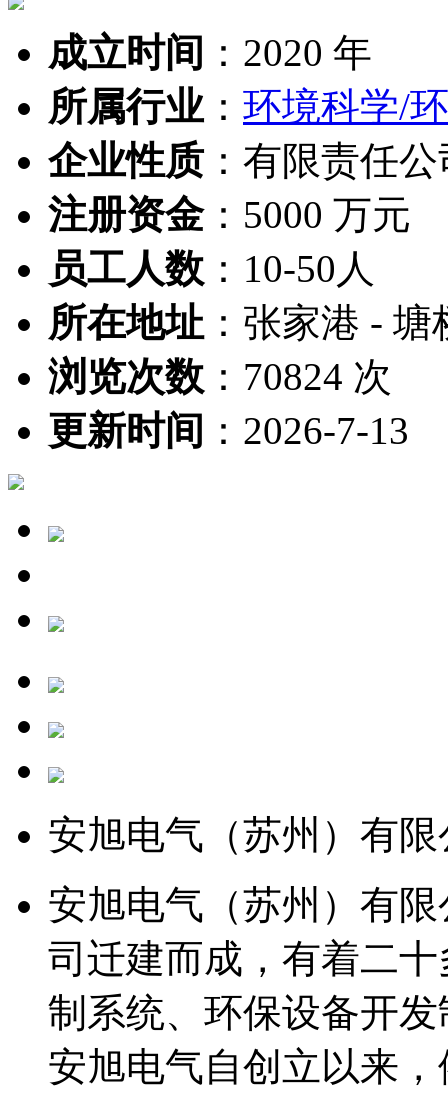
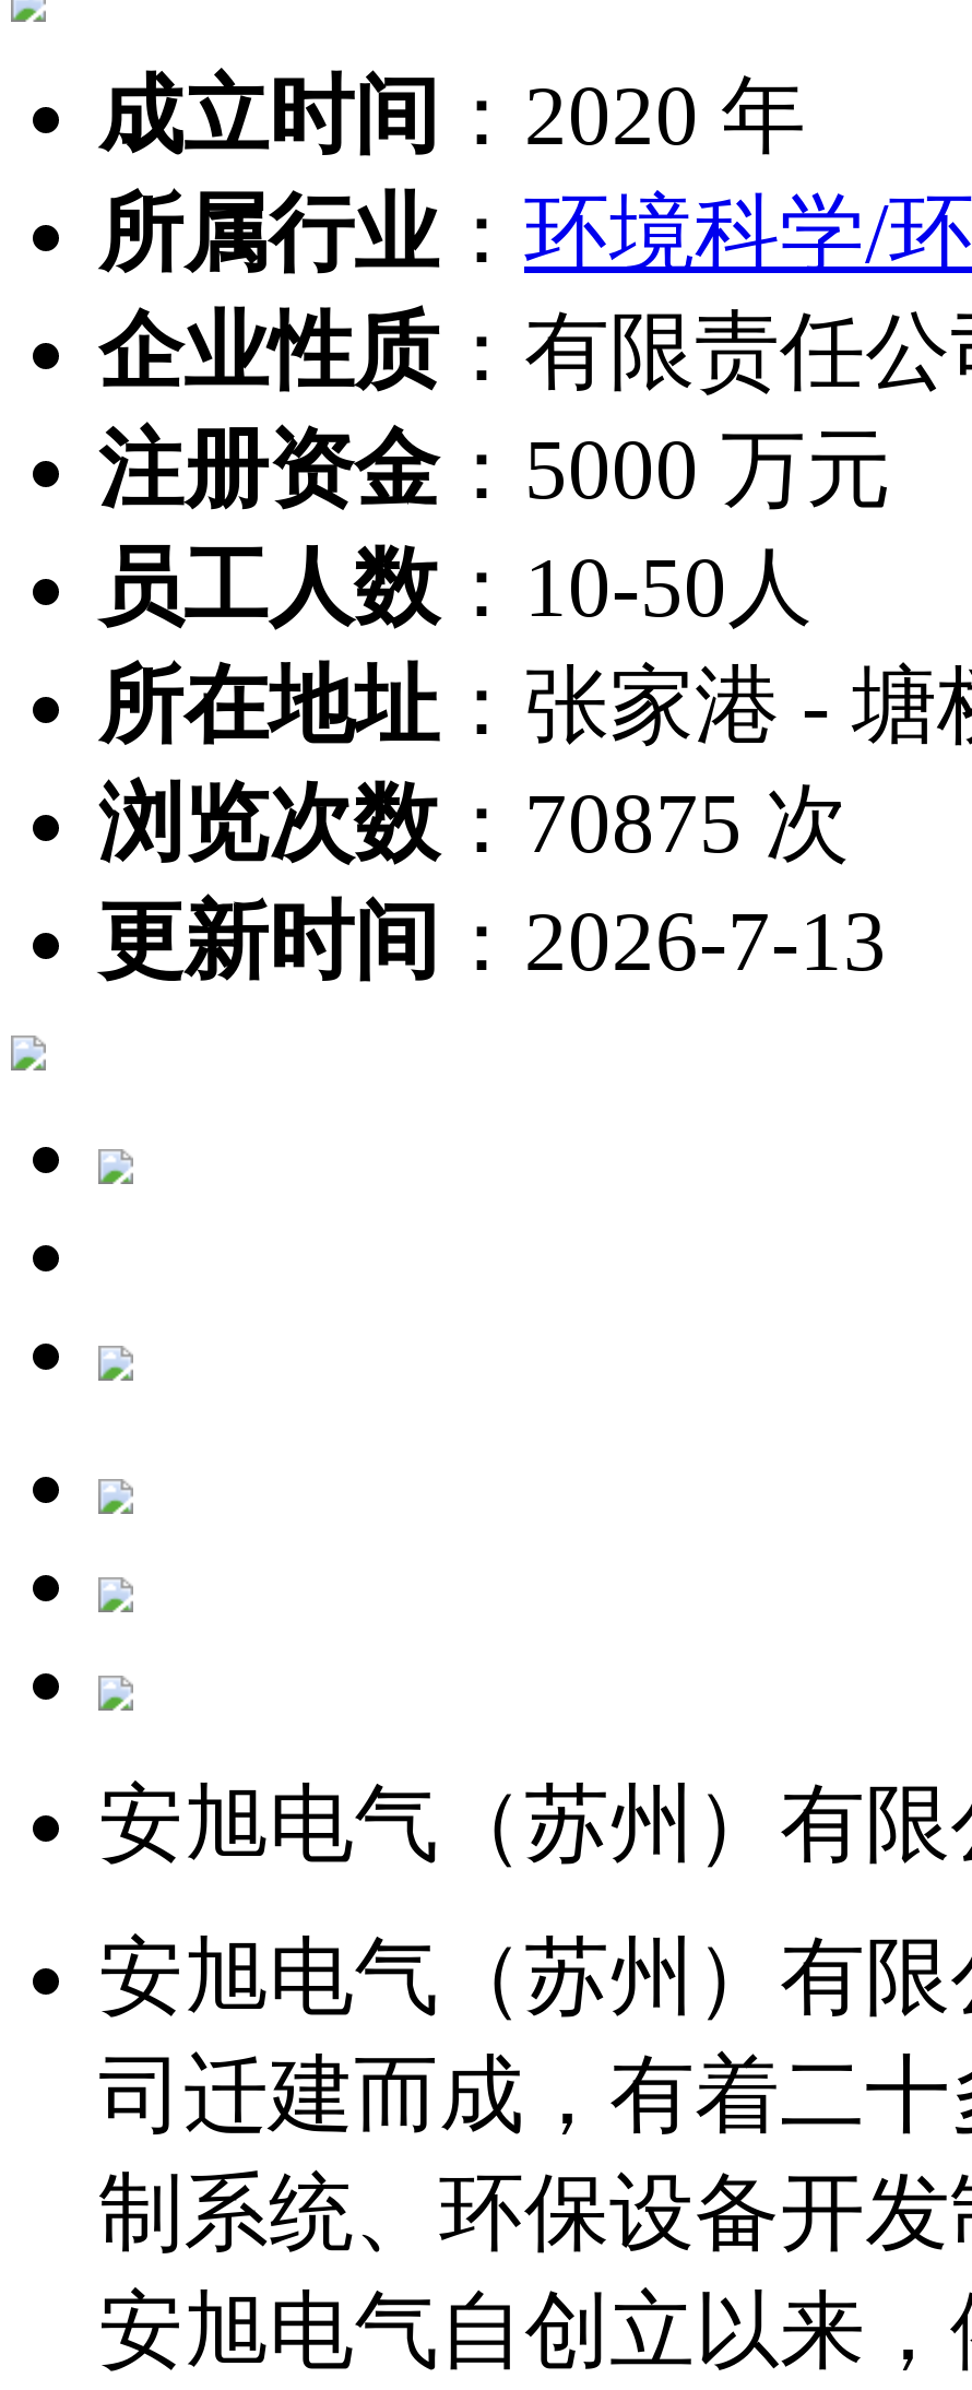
- 浏览次数：70824 次
+ 浏览次数：70875 次
